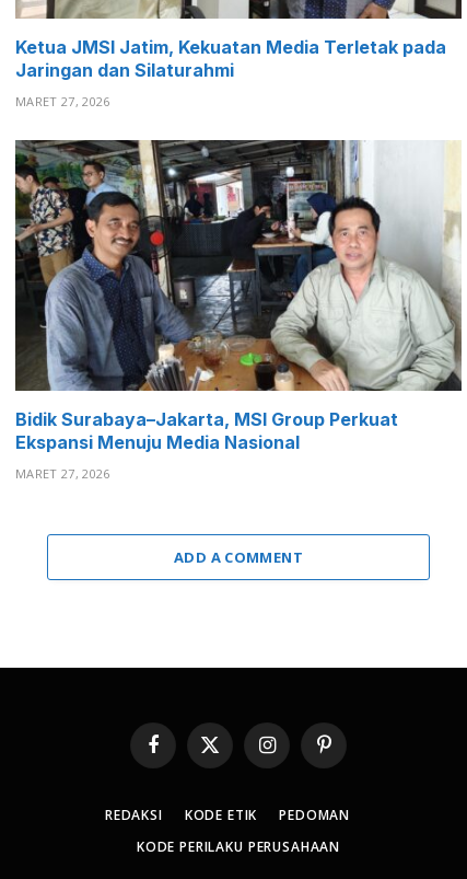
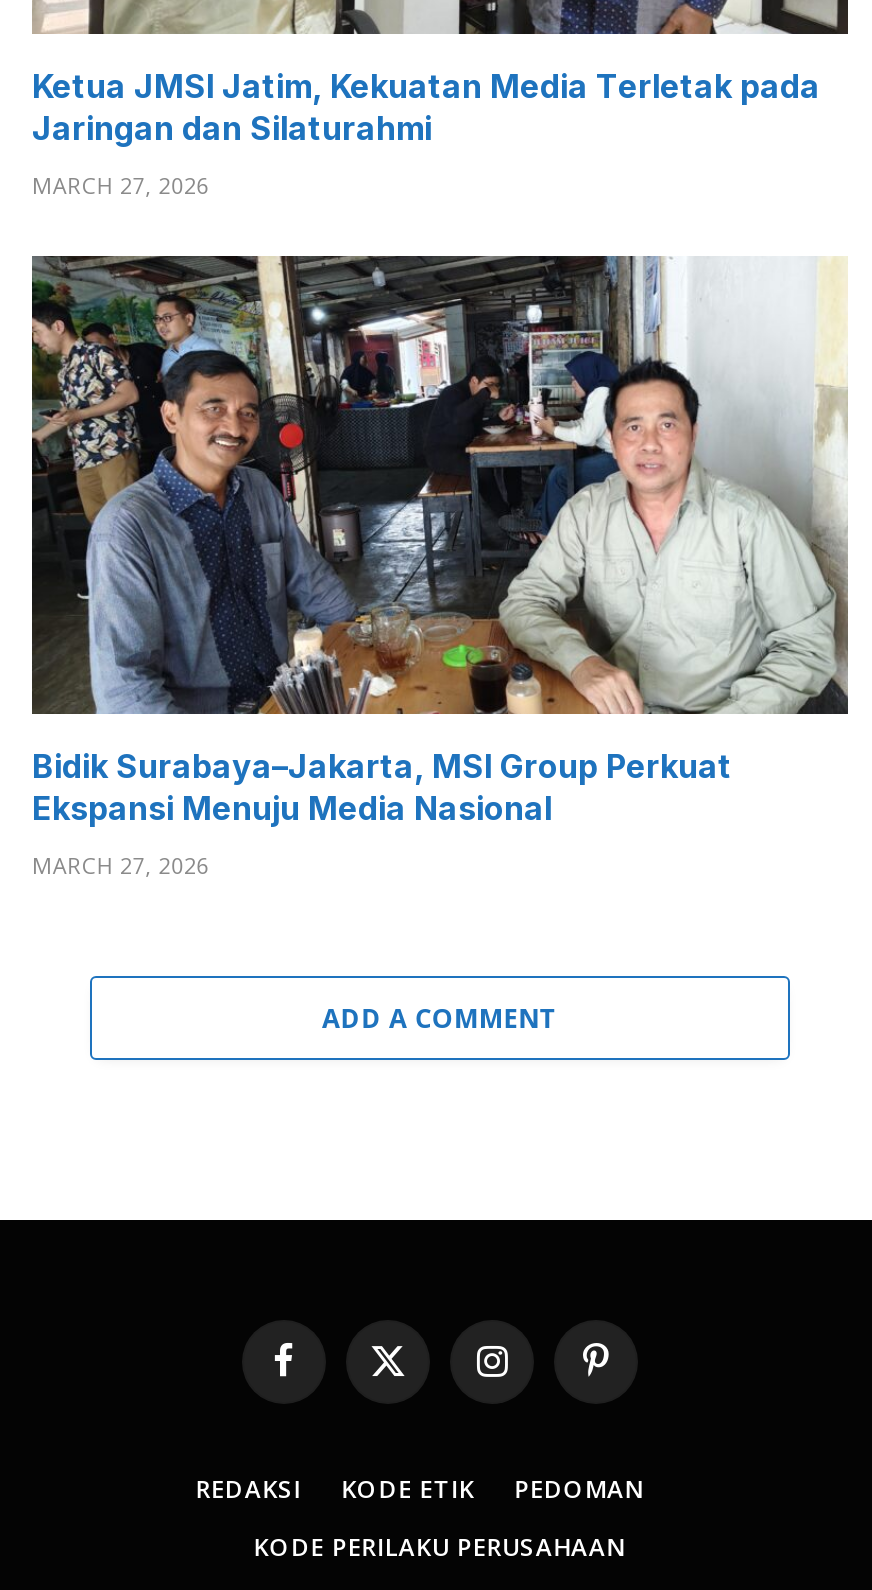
- MARET 27, 2026
+ MARCH 27, 2026

- MARET 27, 2026
+ MARCH 27, 2026
